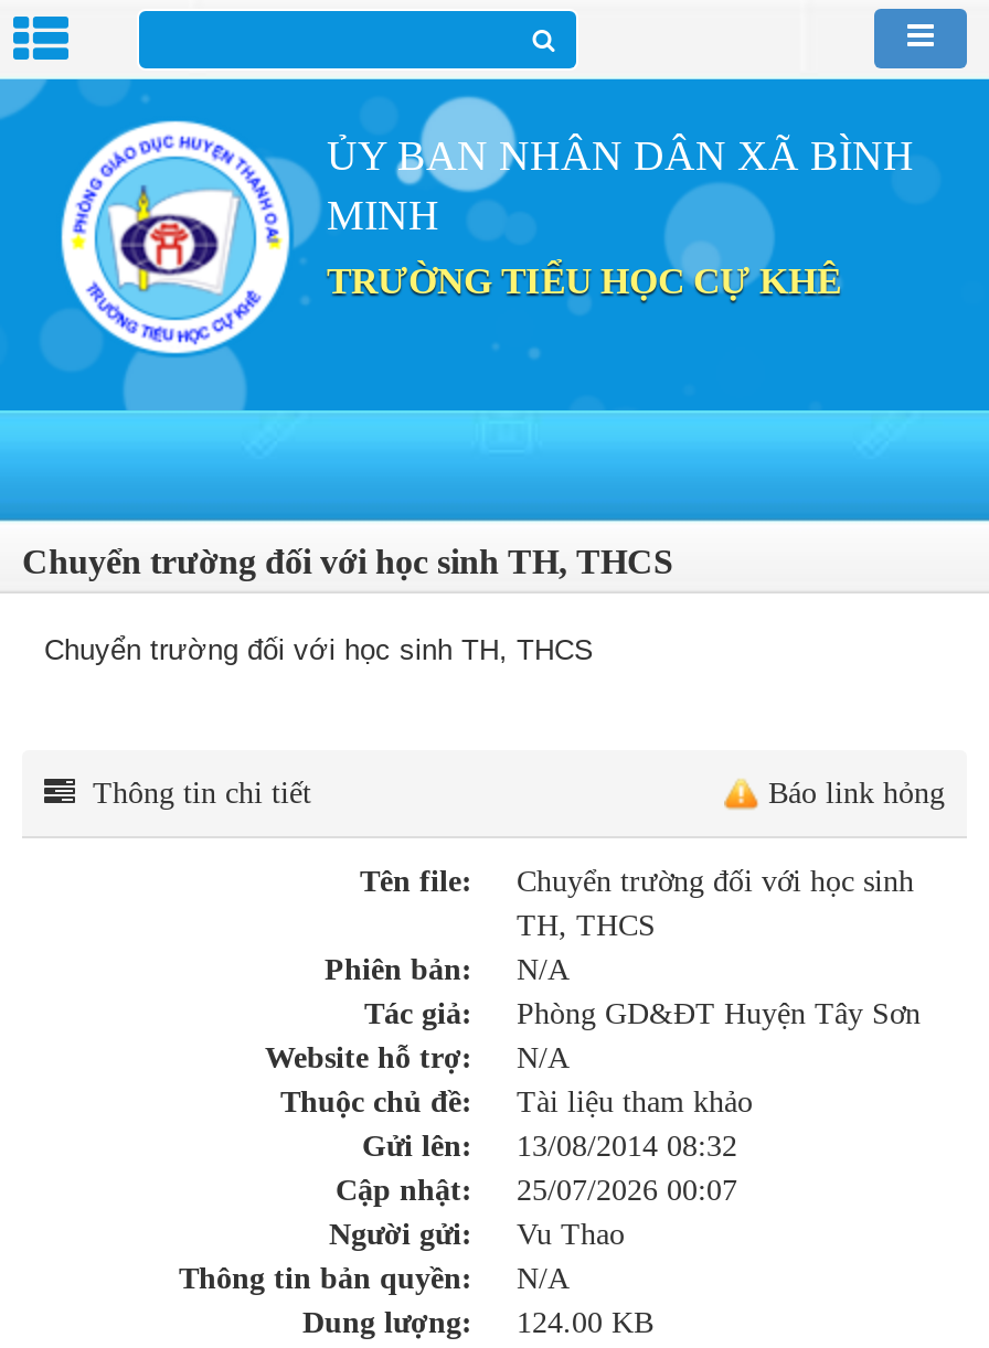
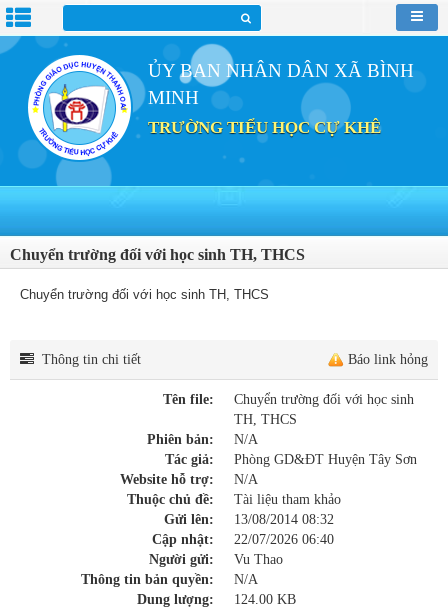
- Cập nhật: 25/07/2026 00:07
+ Cập nhật: 22/07/2026 06:40
